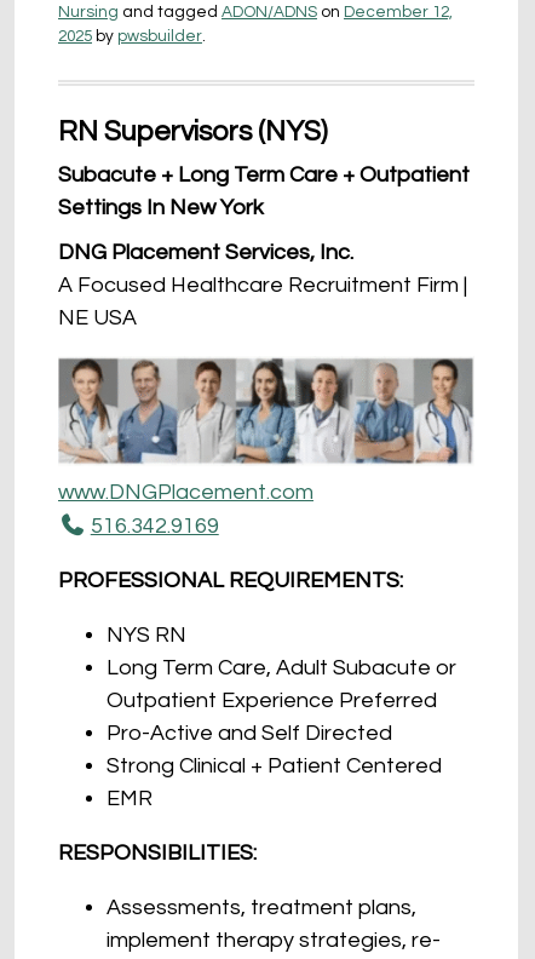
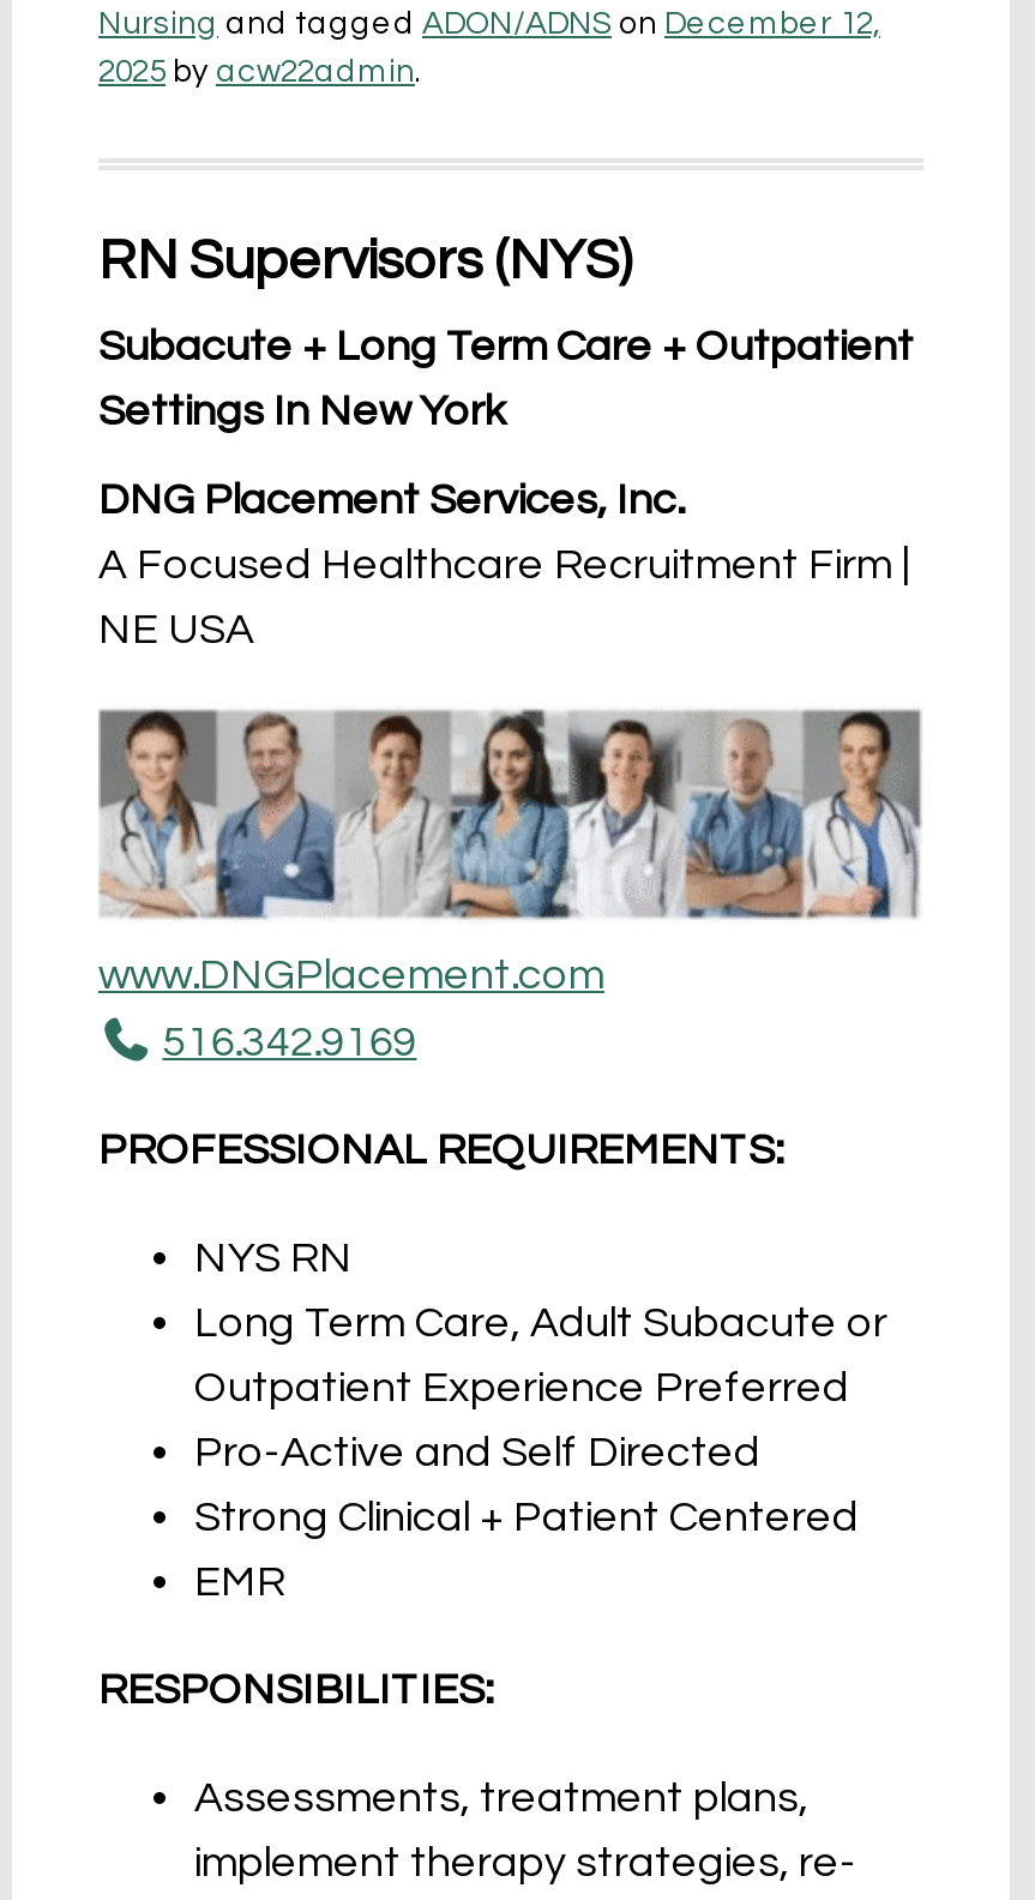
- 2025 by pwsbuilder.
+ 2025 by acw22admin.
